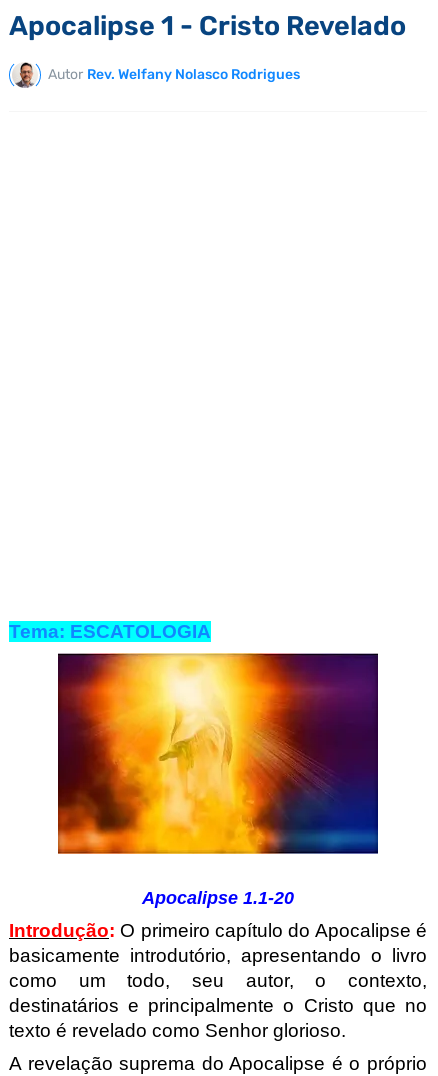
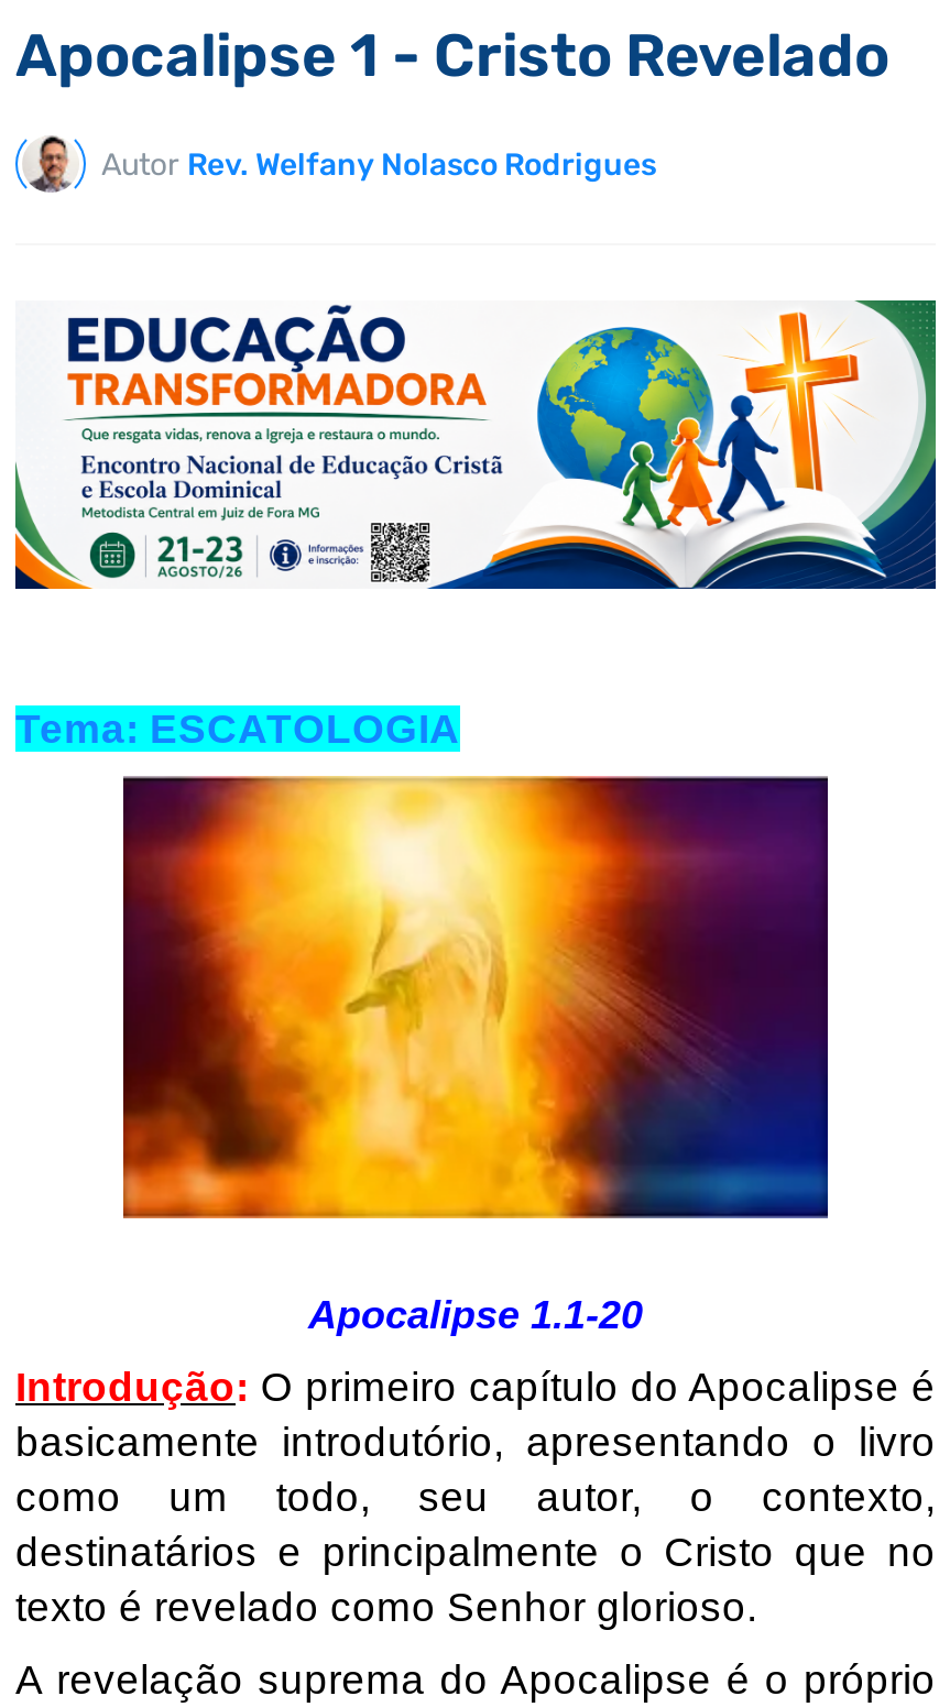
+ [image]
